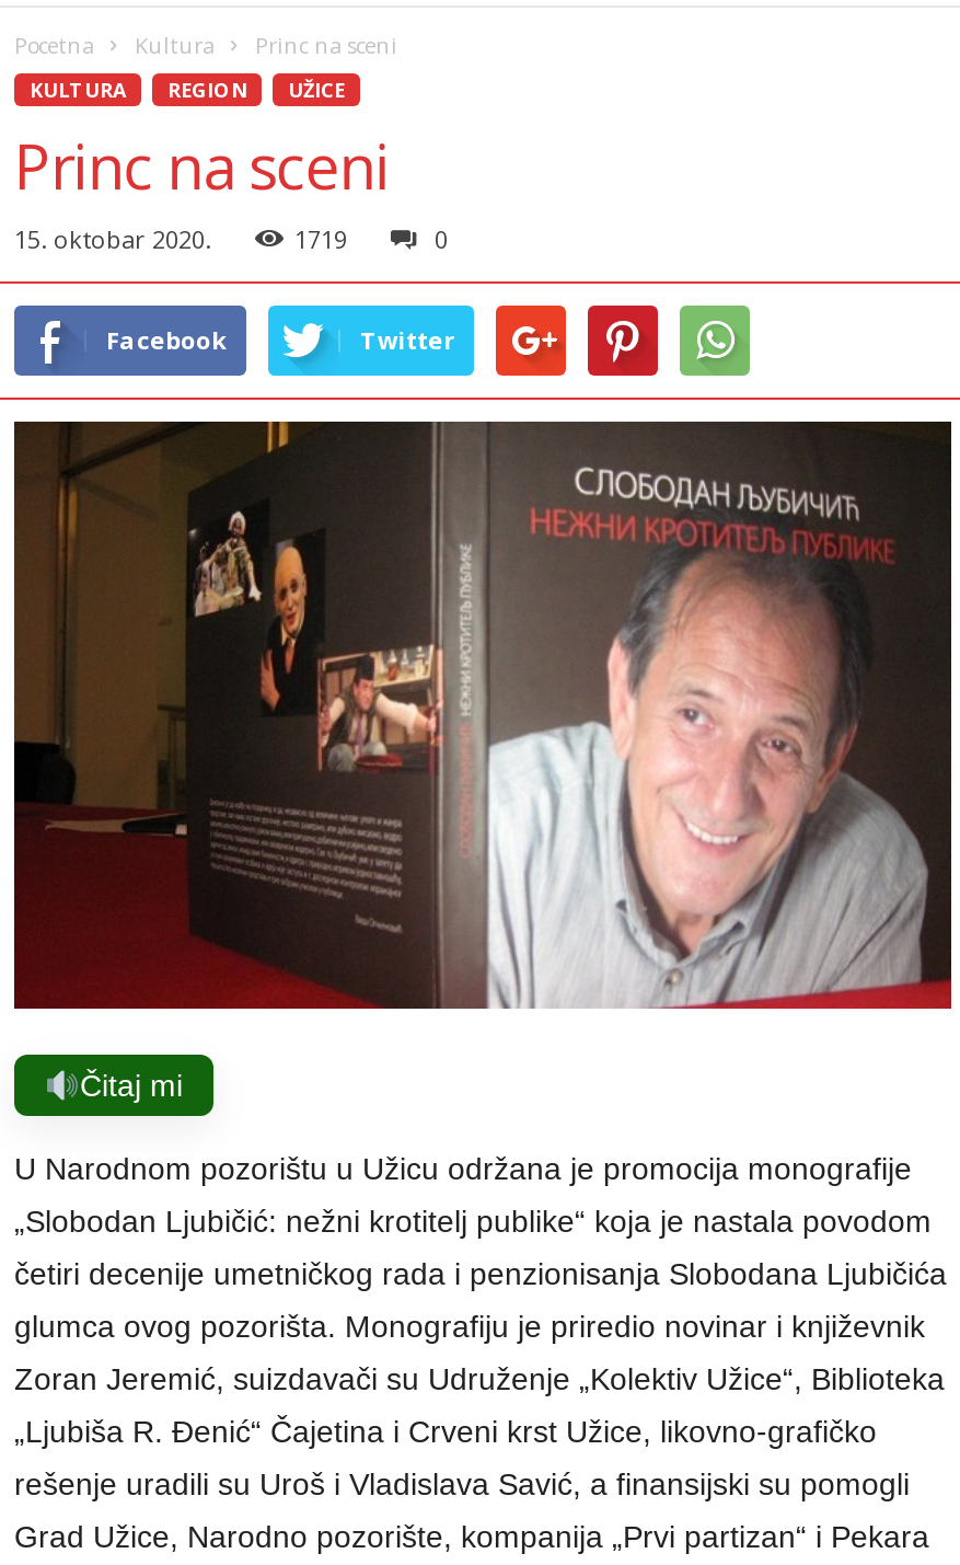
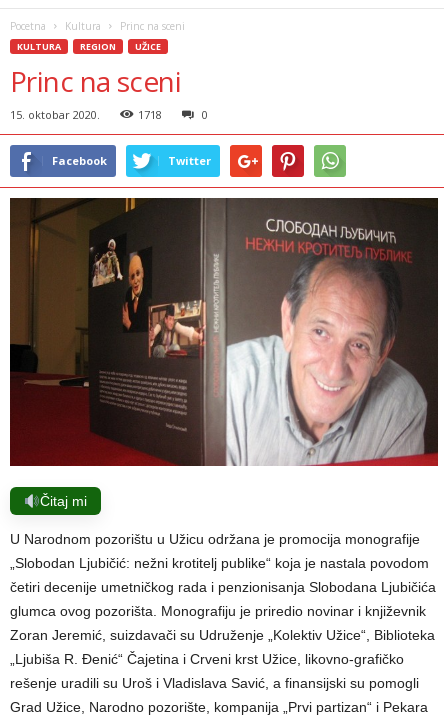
- 1719
+ 1718
